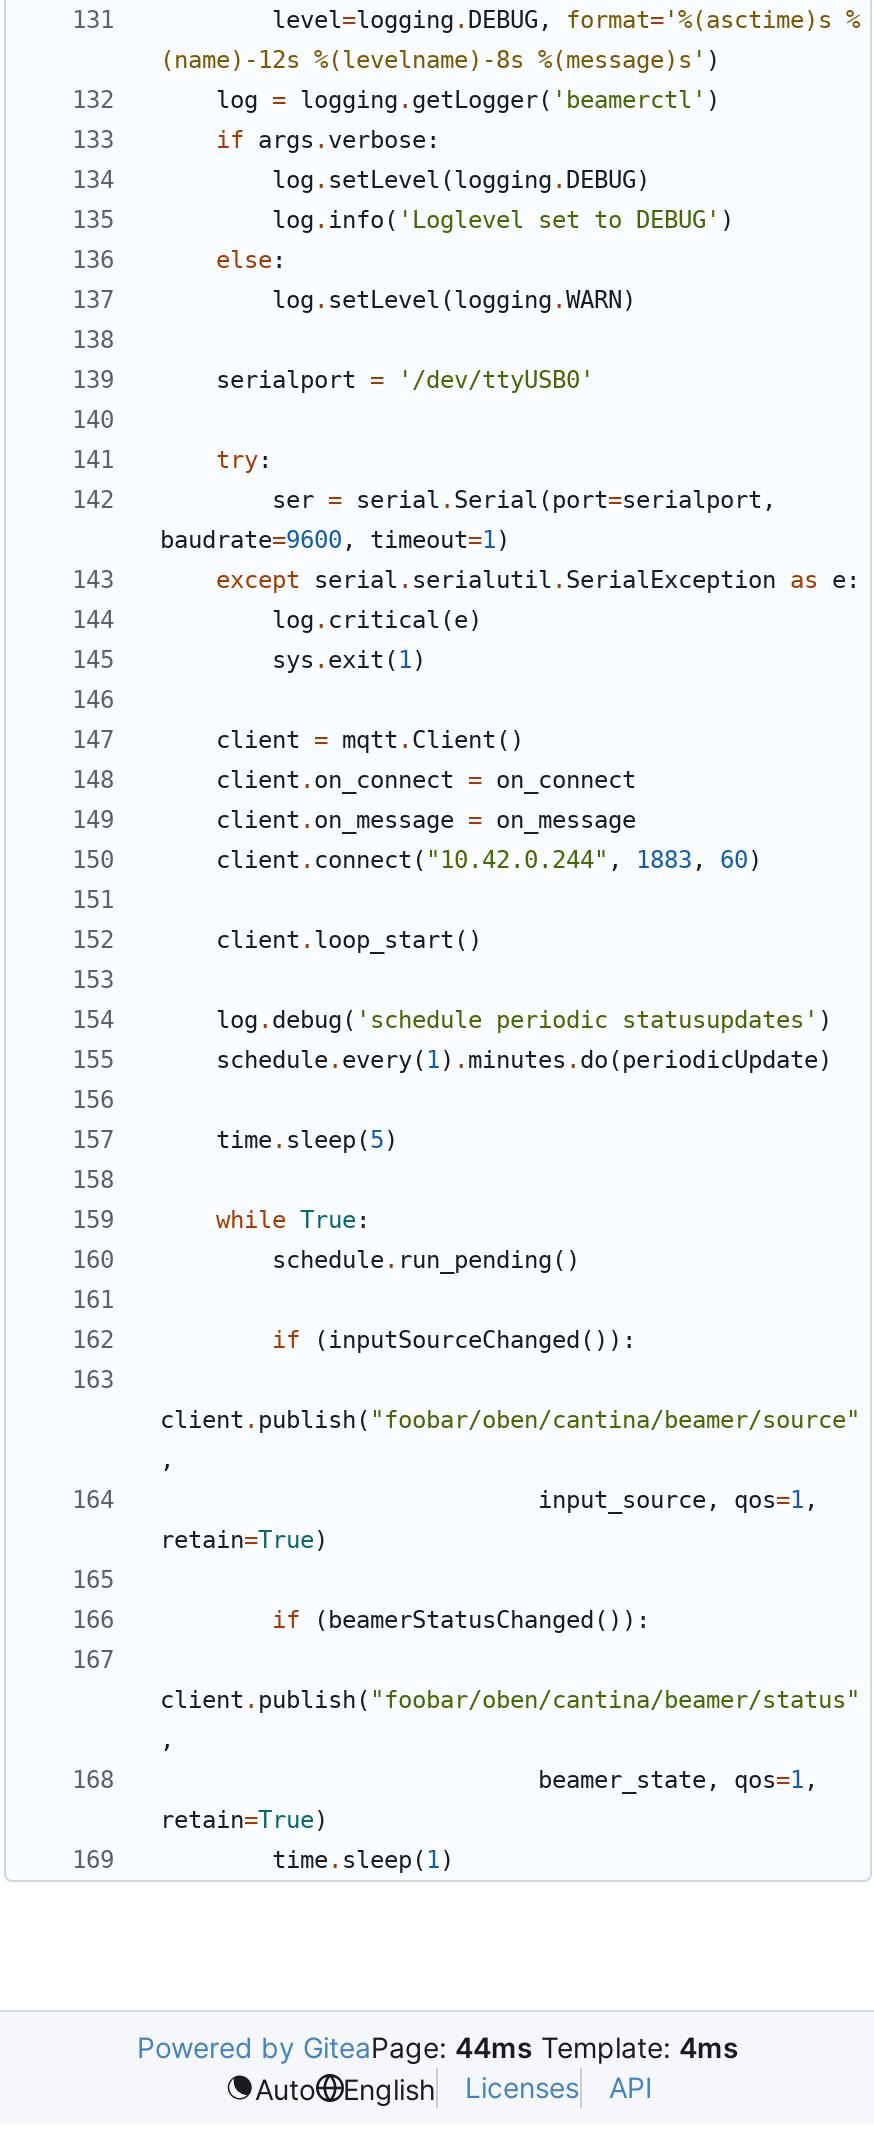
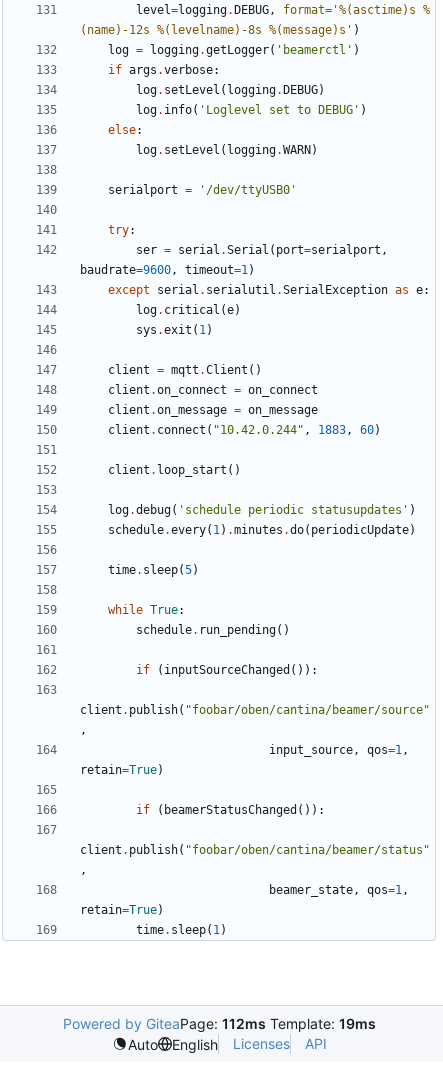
- Powered by GiteaPage: 44ms Template: 4ms
+ Powered by GiteaPage: 112ms Template: 19ms
